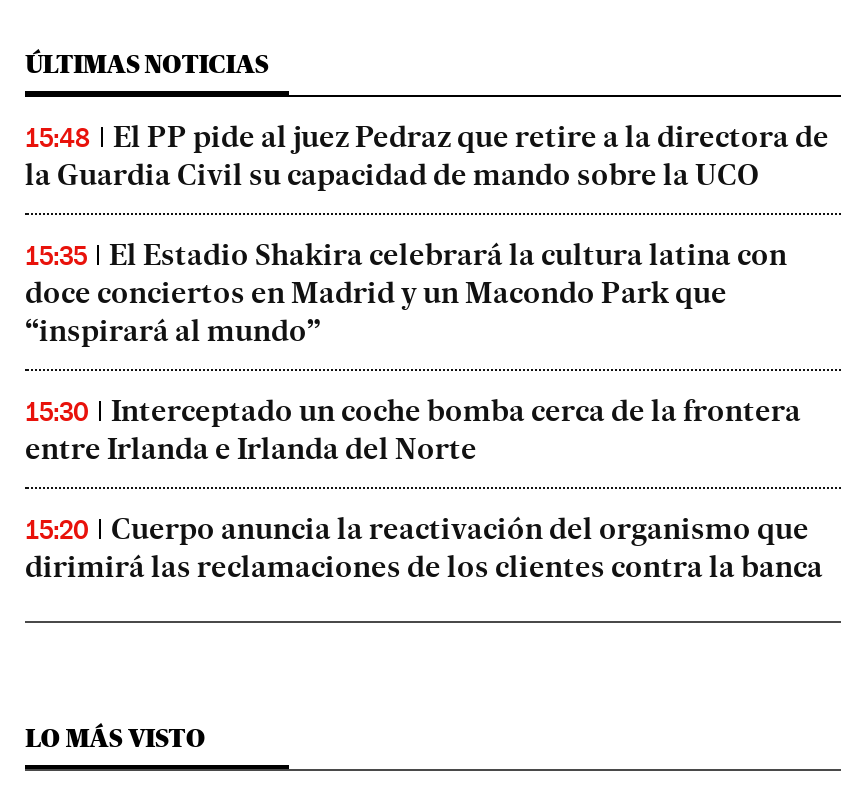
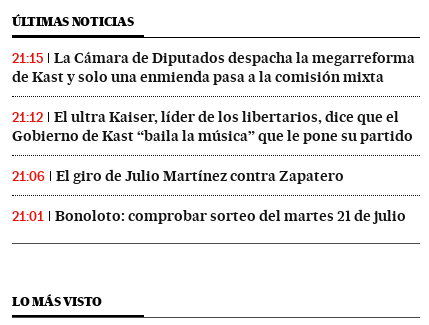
- 15:48
- El PP pide al juez Pedraz que retire a la directora de
- la Guardia Civil su capacidad de mando sobre la UCO
+ 21:15
+ La Cámara de Diputados despacha la megarreforma
+ de Kast y solo una enmienda pasa a la comisión mixta

- 15:35
- El Estadio Shakira celebrará la cultura latina con
- doce conciertos en Madrid y un Macondo Park que
- “inspirará al mundo”
+ 21:12
+ El ultra Kaiser, líder de los libertarios, dice que el
+ Gobierno de Kast “baila la música” que le pone su partido

- 15:30
- Interceptado un coche bomba cerca de la frontera
- entre Irlanda e Irlanda del Norte
+ 21:06
+ El giro de Julio Martínez contra Zapatero

- 15:20
- Cuerpo anuncia la reactivación del organismo que
- dirimirá las reclamaciones de los clientes contra la banca
+ 21:01
+ Bonoloto: comprobar sorteo del martes 21 de julio
